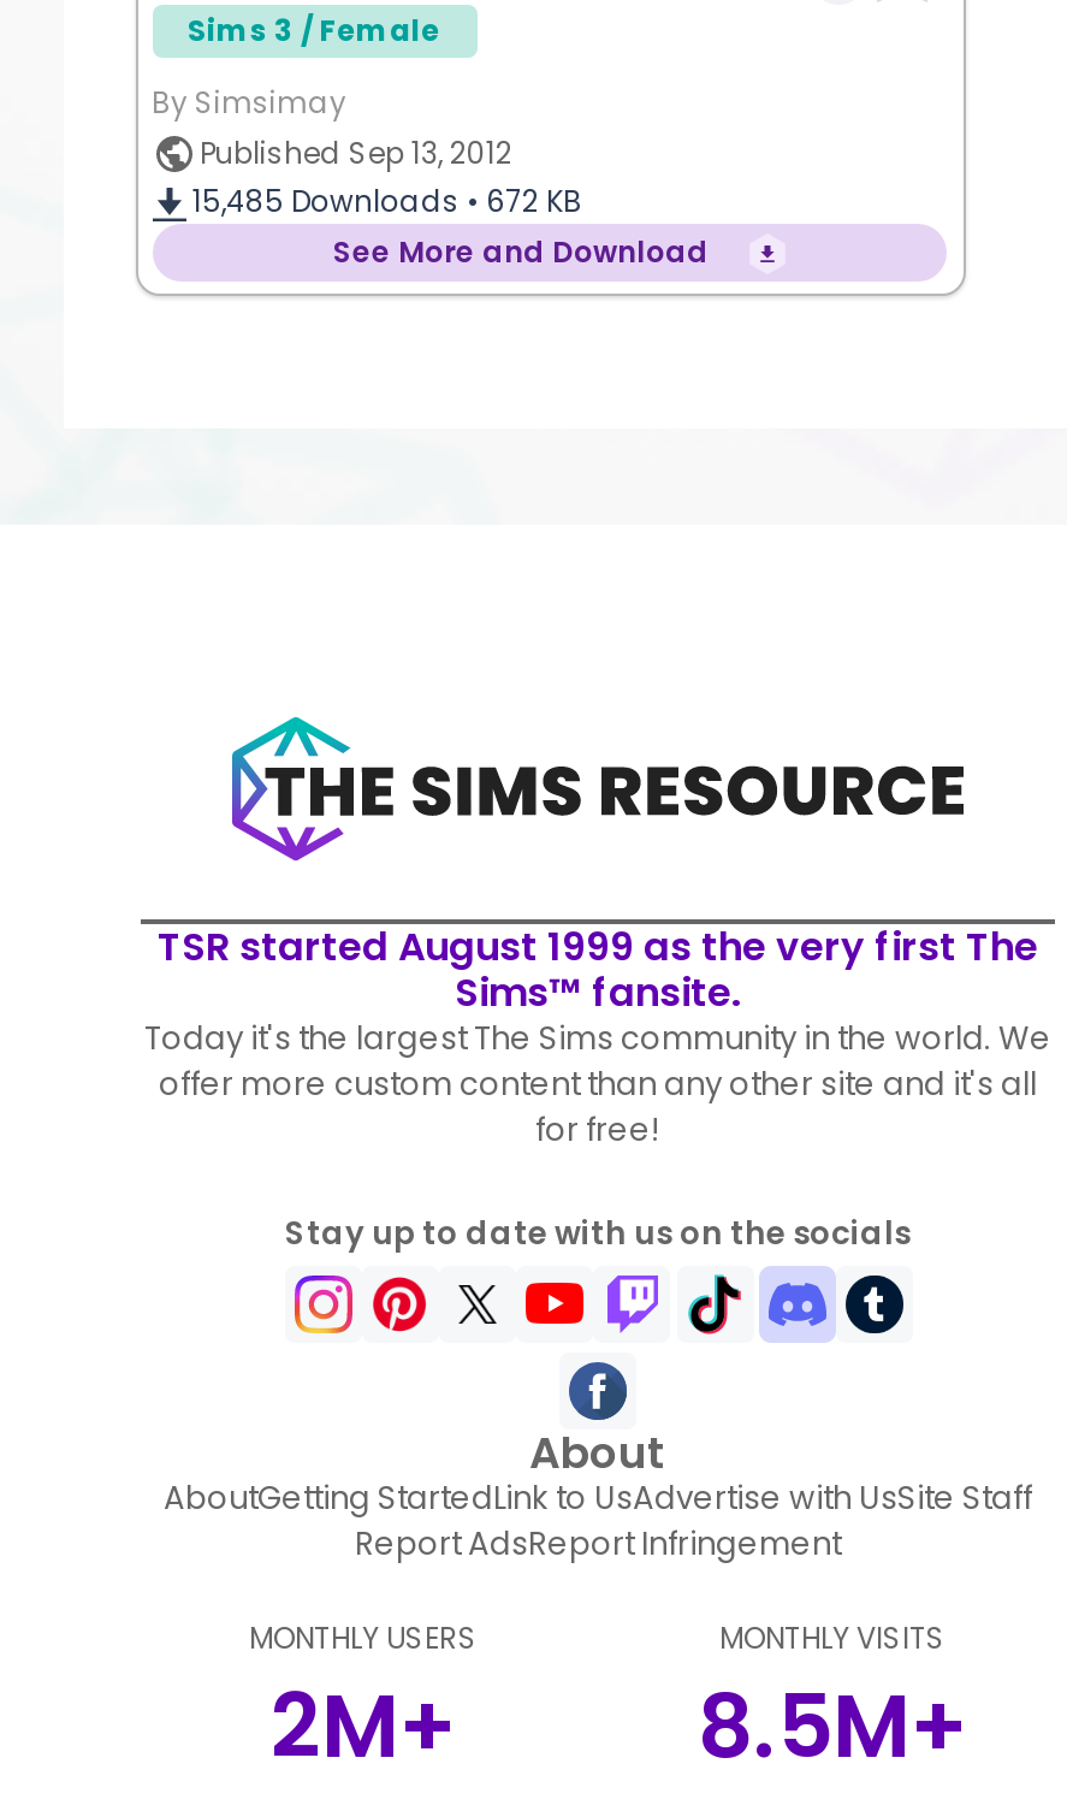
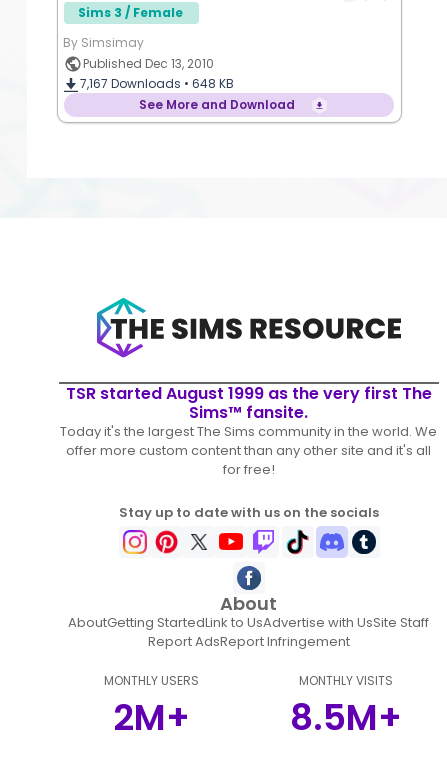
- Published Sep 13, 2012
+ Published Dec 13, 2010

- 15,485 Downloads • 672 KB
+ 7,167 Downloads • 648 KB
